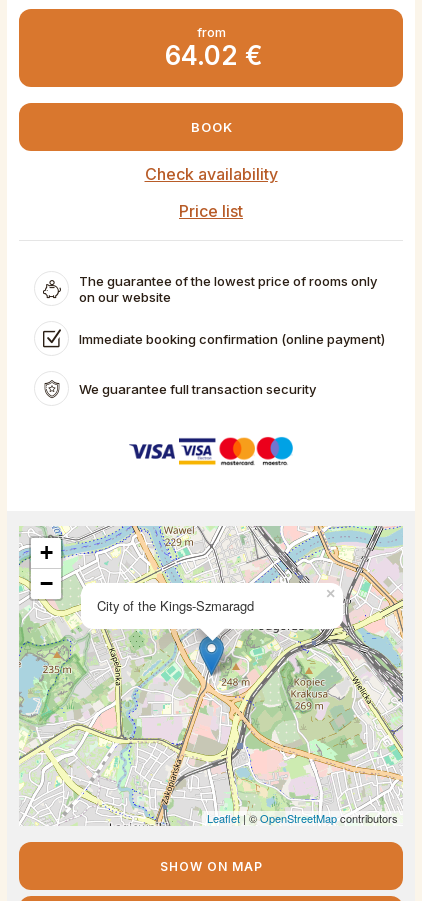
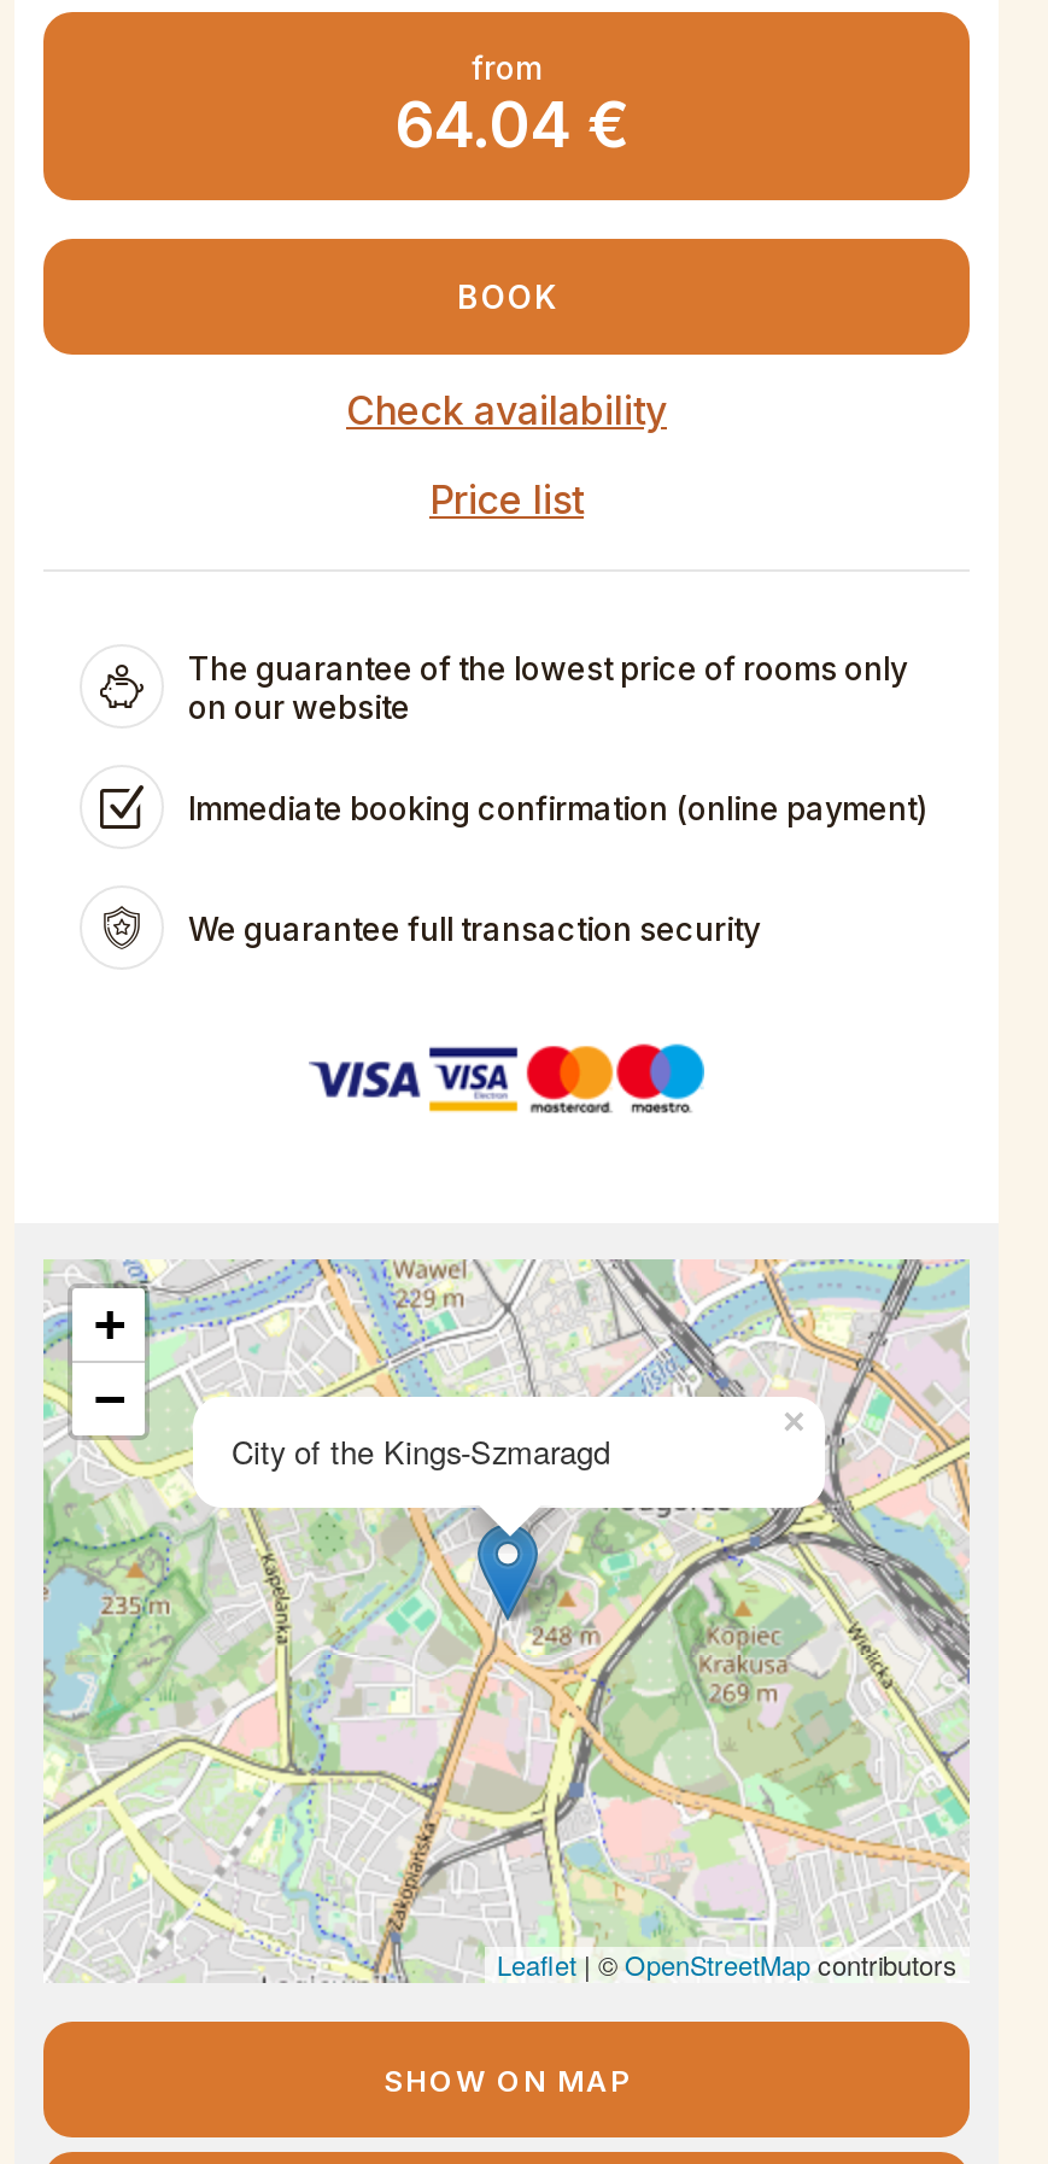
- 64.02 €
+ 64.04 €
